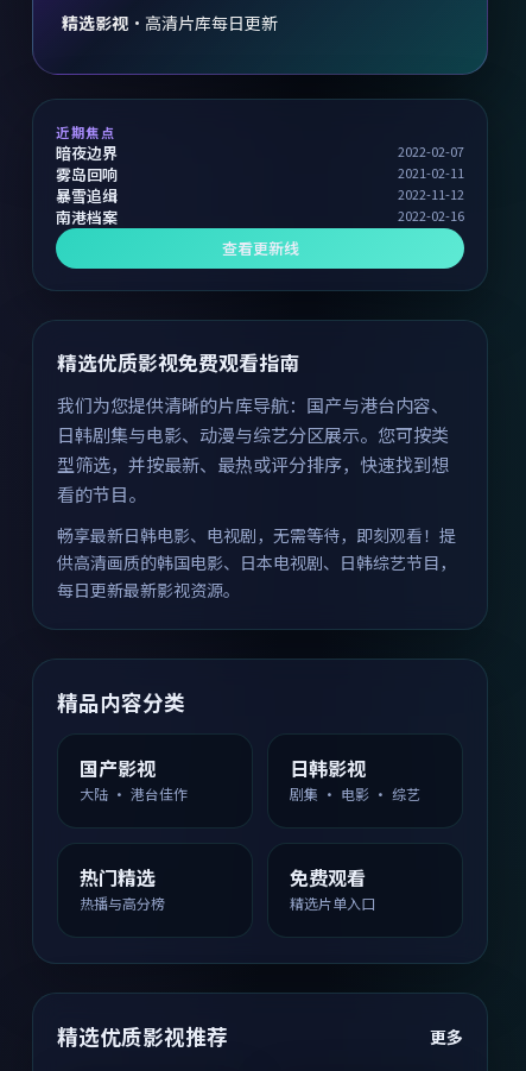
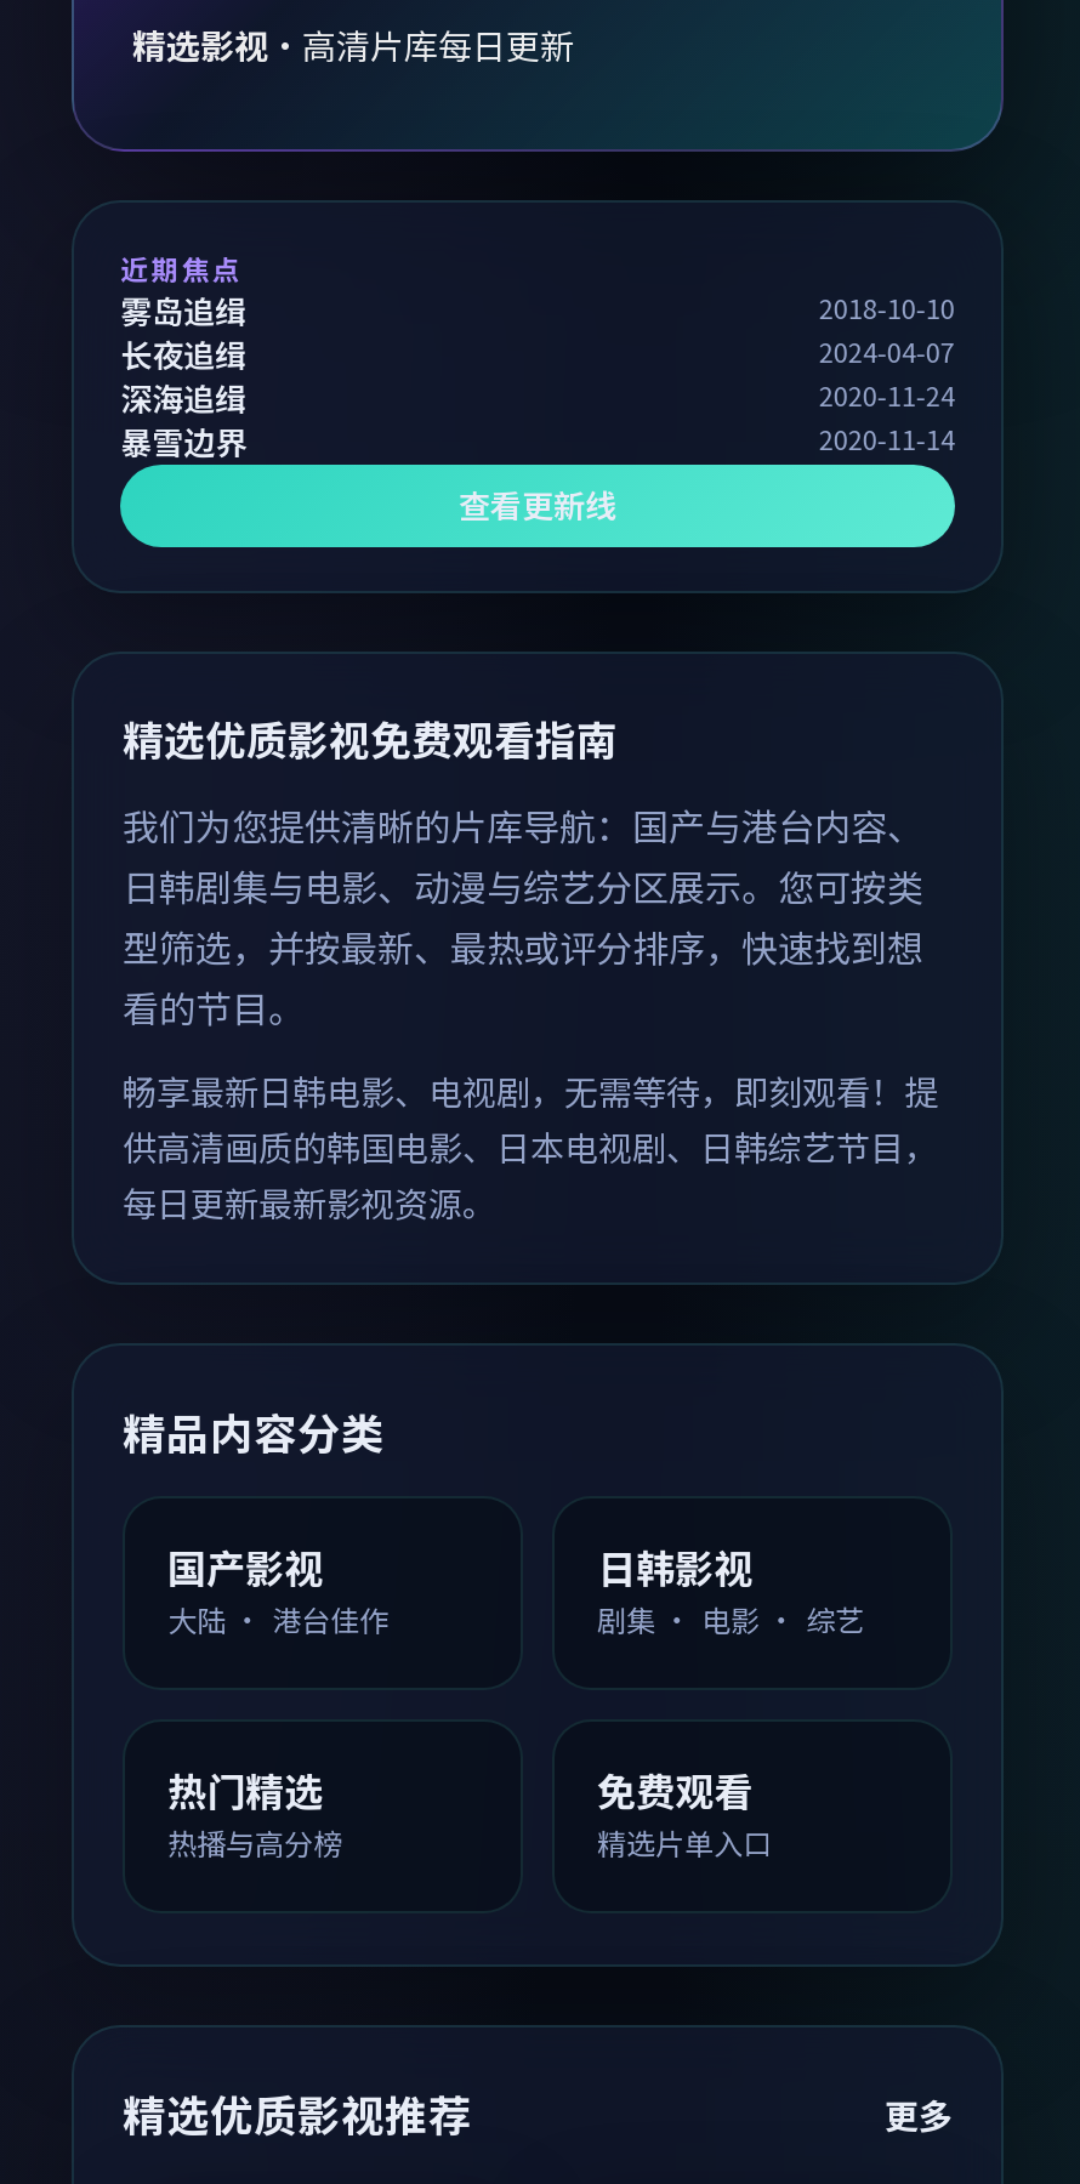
- 暗夜边界
- 2022-02-07
- 雾岛回响
- 2021-02-11
- 暴雪追缉
- 2022-11-12
- 南港档案
- 2022-02-16
+ 雾岛追缉
+ 2018-10-10
+ 长夜追缉
+ 2024-04-07
+ 深海追缉
+ 2020-11-24
+ 暴雪边界
+ 2020-11-14
